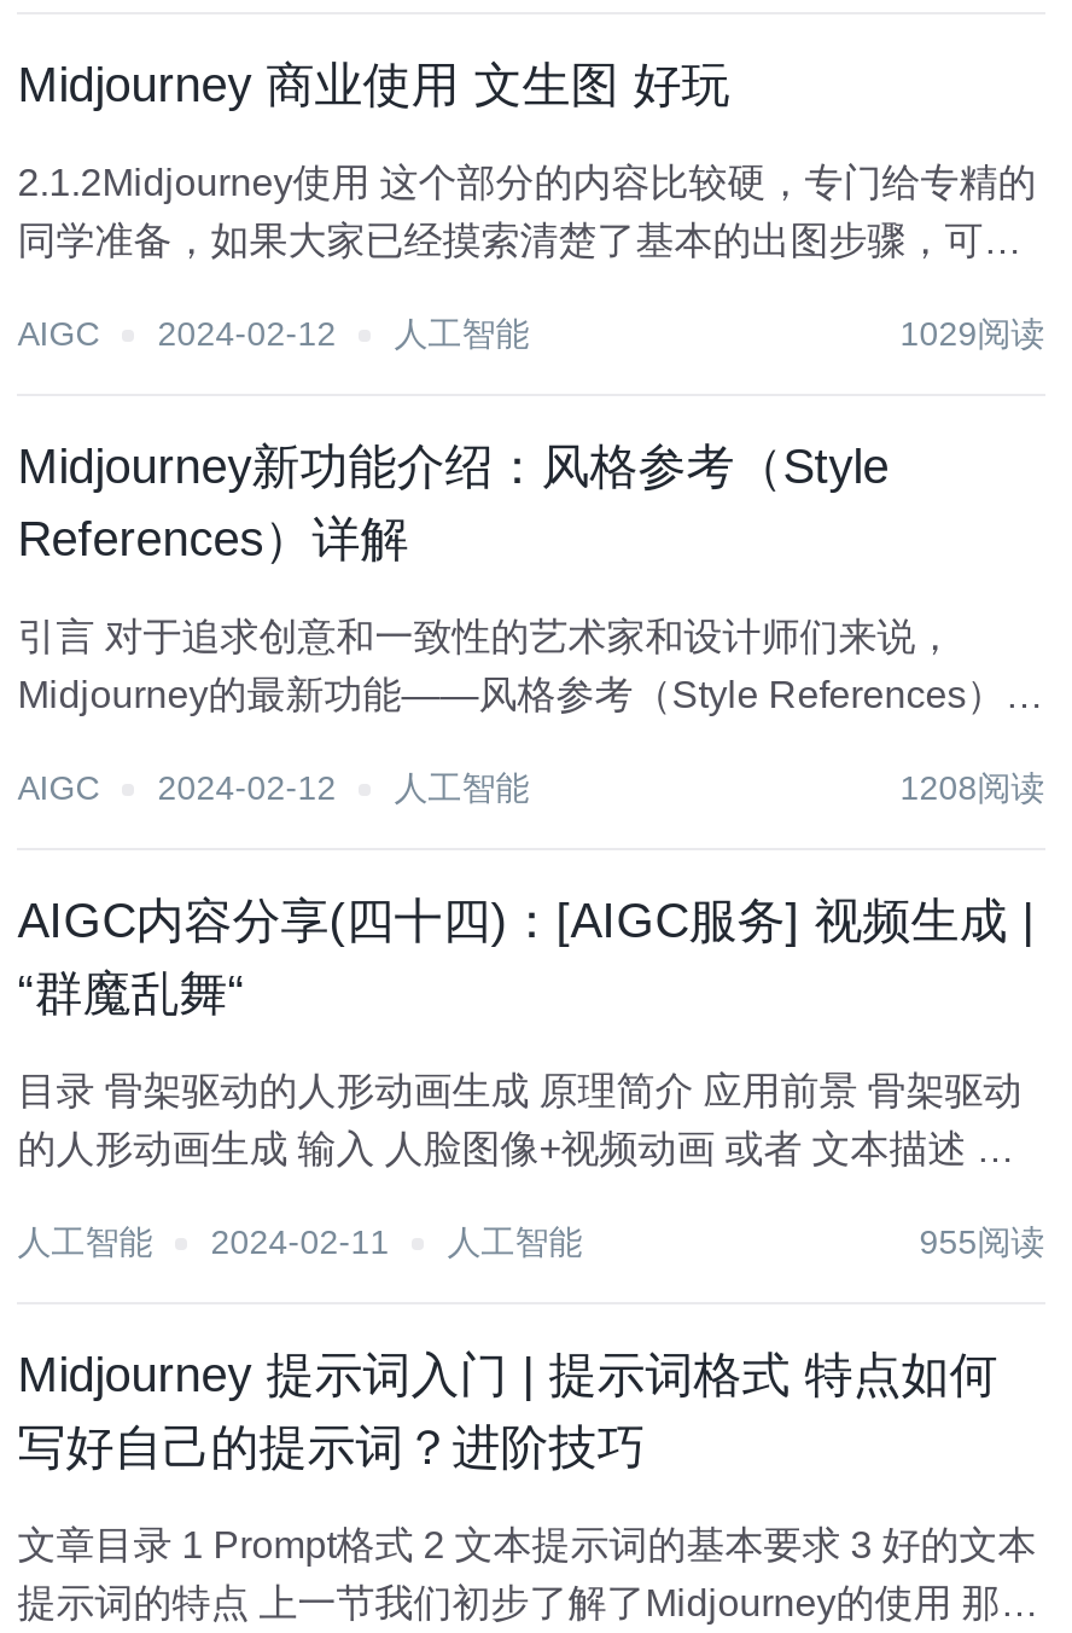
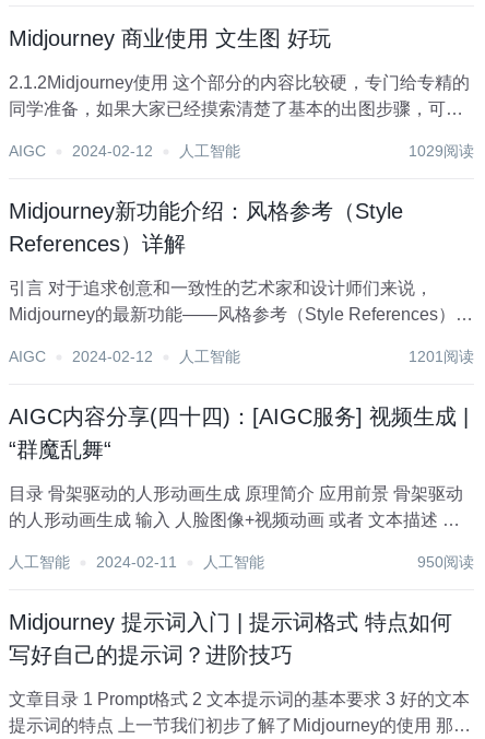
- 1208阅读
+ 1201阅读

- 955阅读
+ 950阅读
